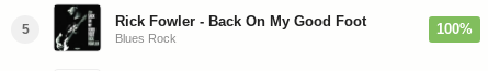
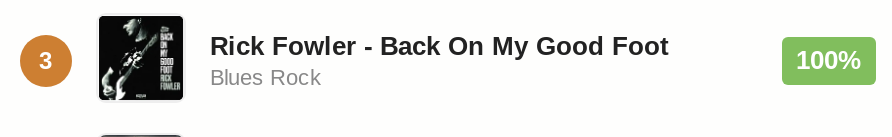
- 5
+ 3
